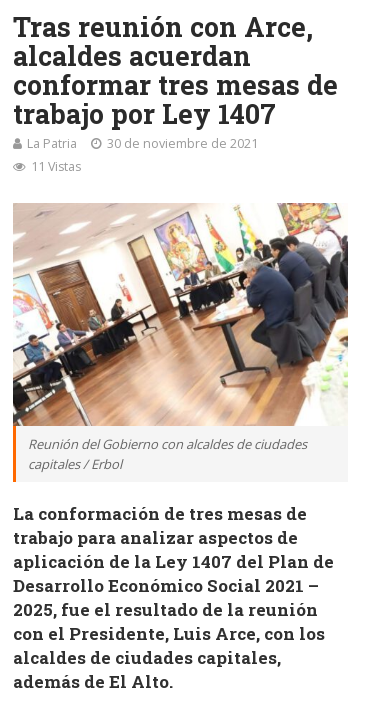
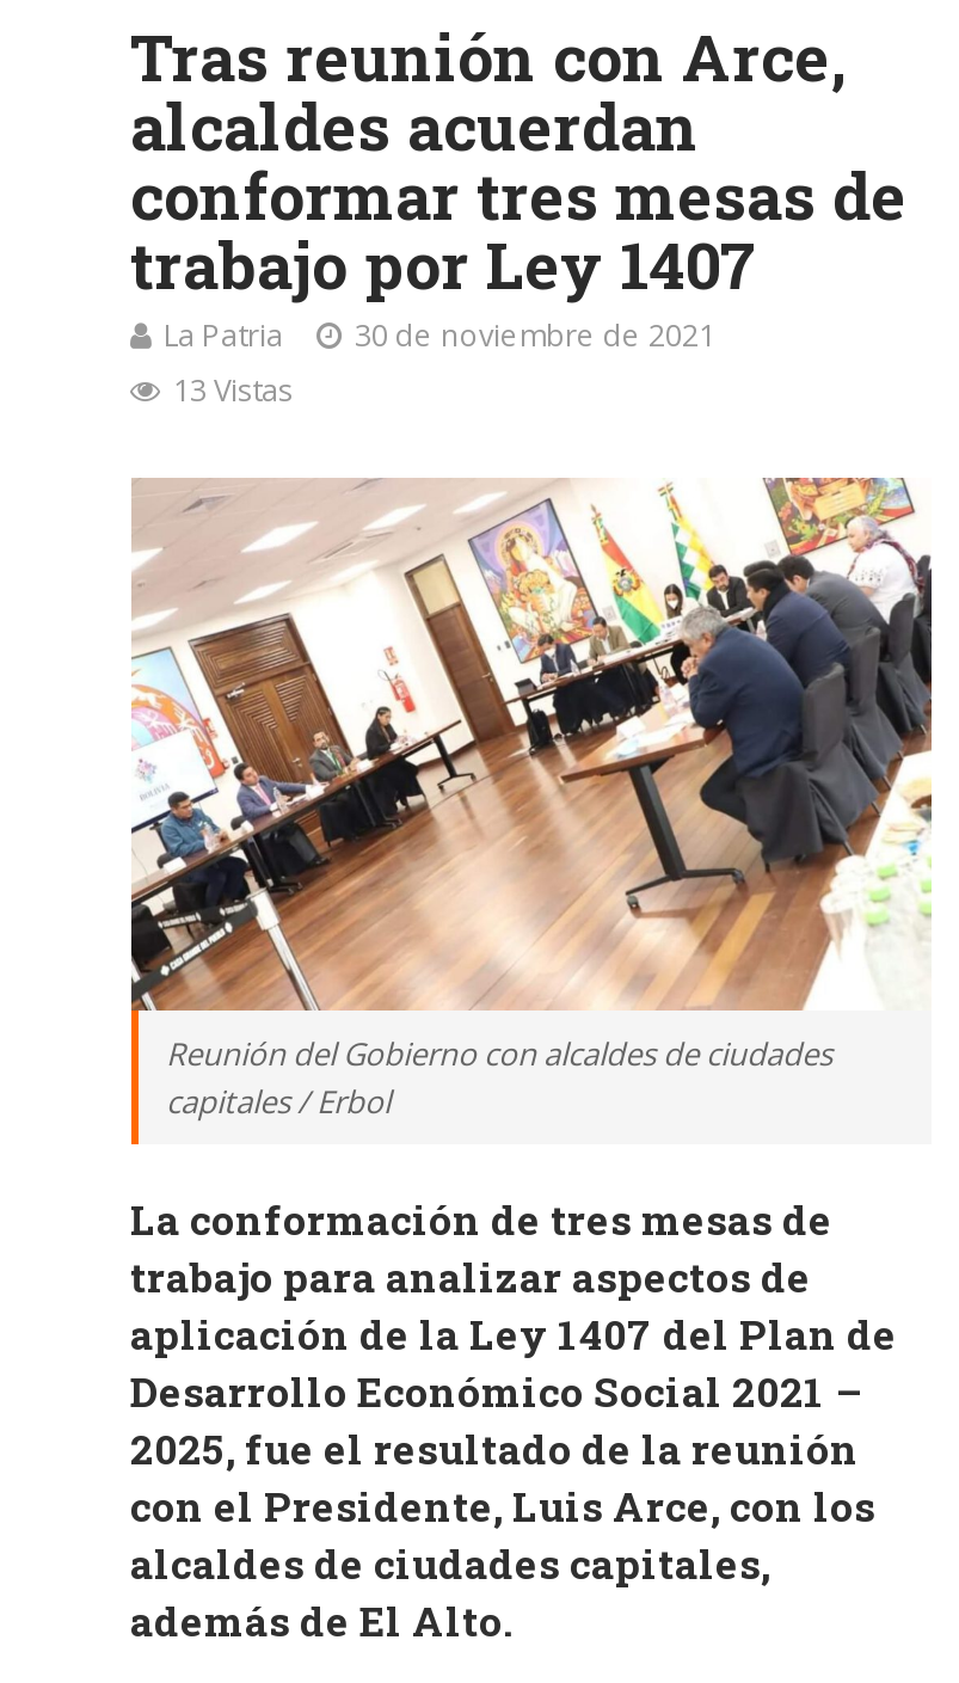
- 11 Vistas
+ 13 Vistas
